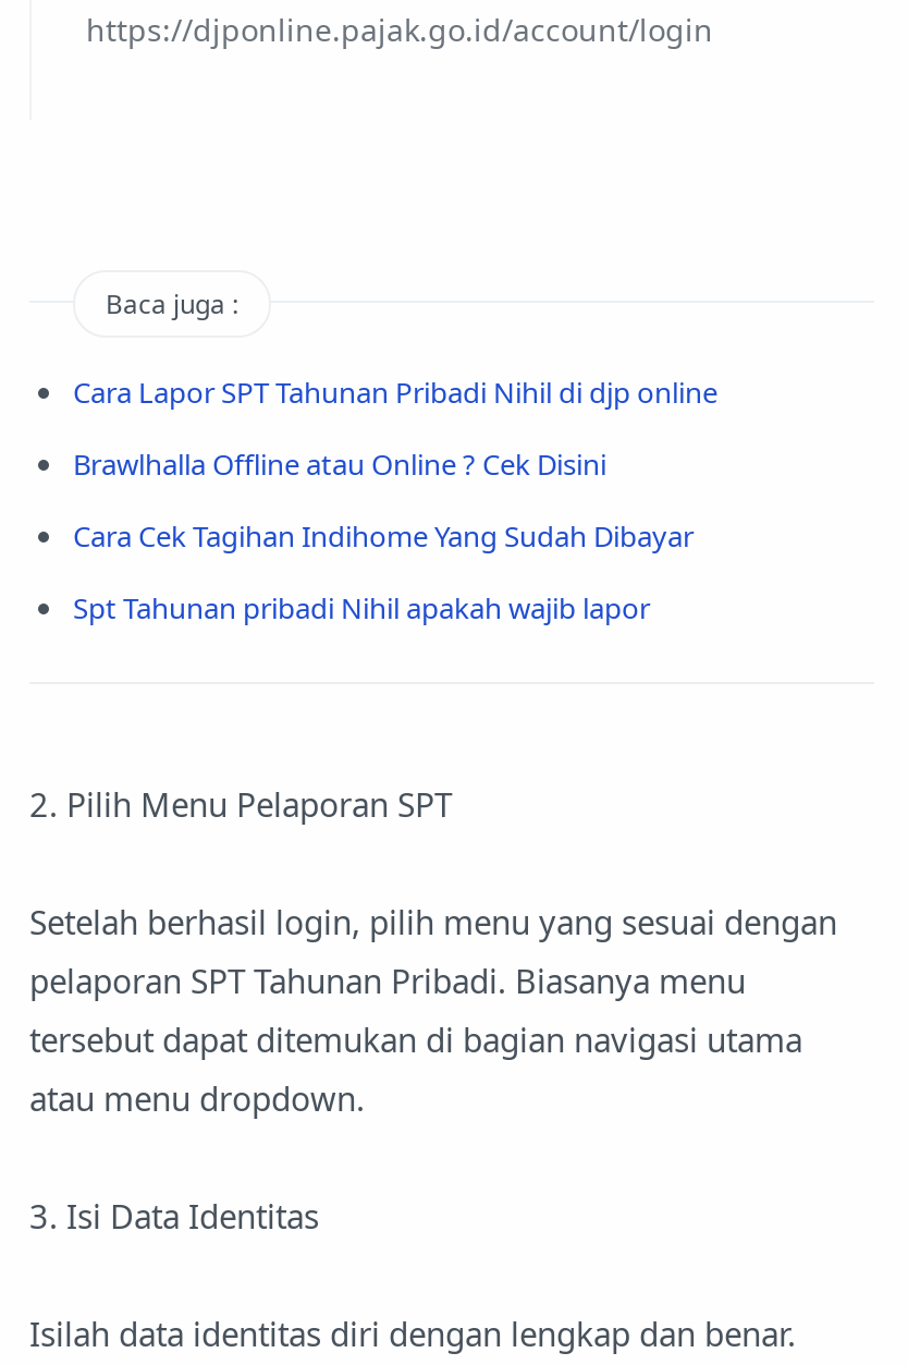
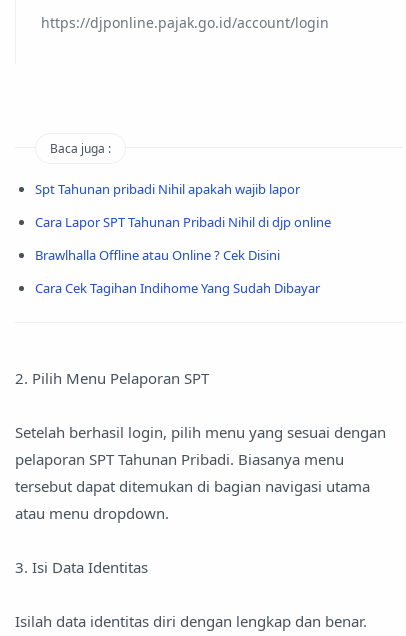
moved down: Cara Lapor SPT Tahunan Pribadi Nihil di djp online | Brawlhalla Offline atau Online ? Cek Disini | Cara Cek Tagihan Indihome Yang Sudah Dibayar

moved up: Spt Tahunan pribadi Nihil apakah wajib lapor
